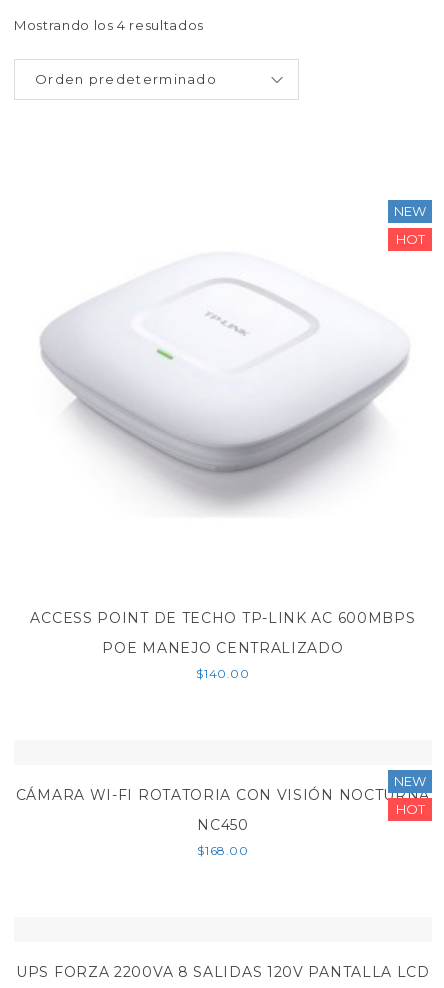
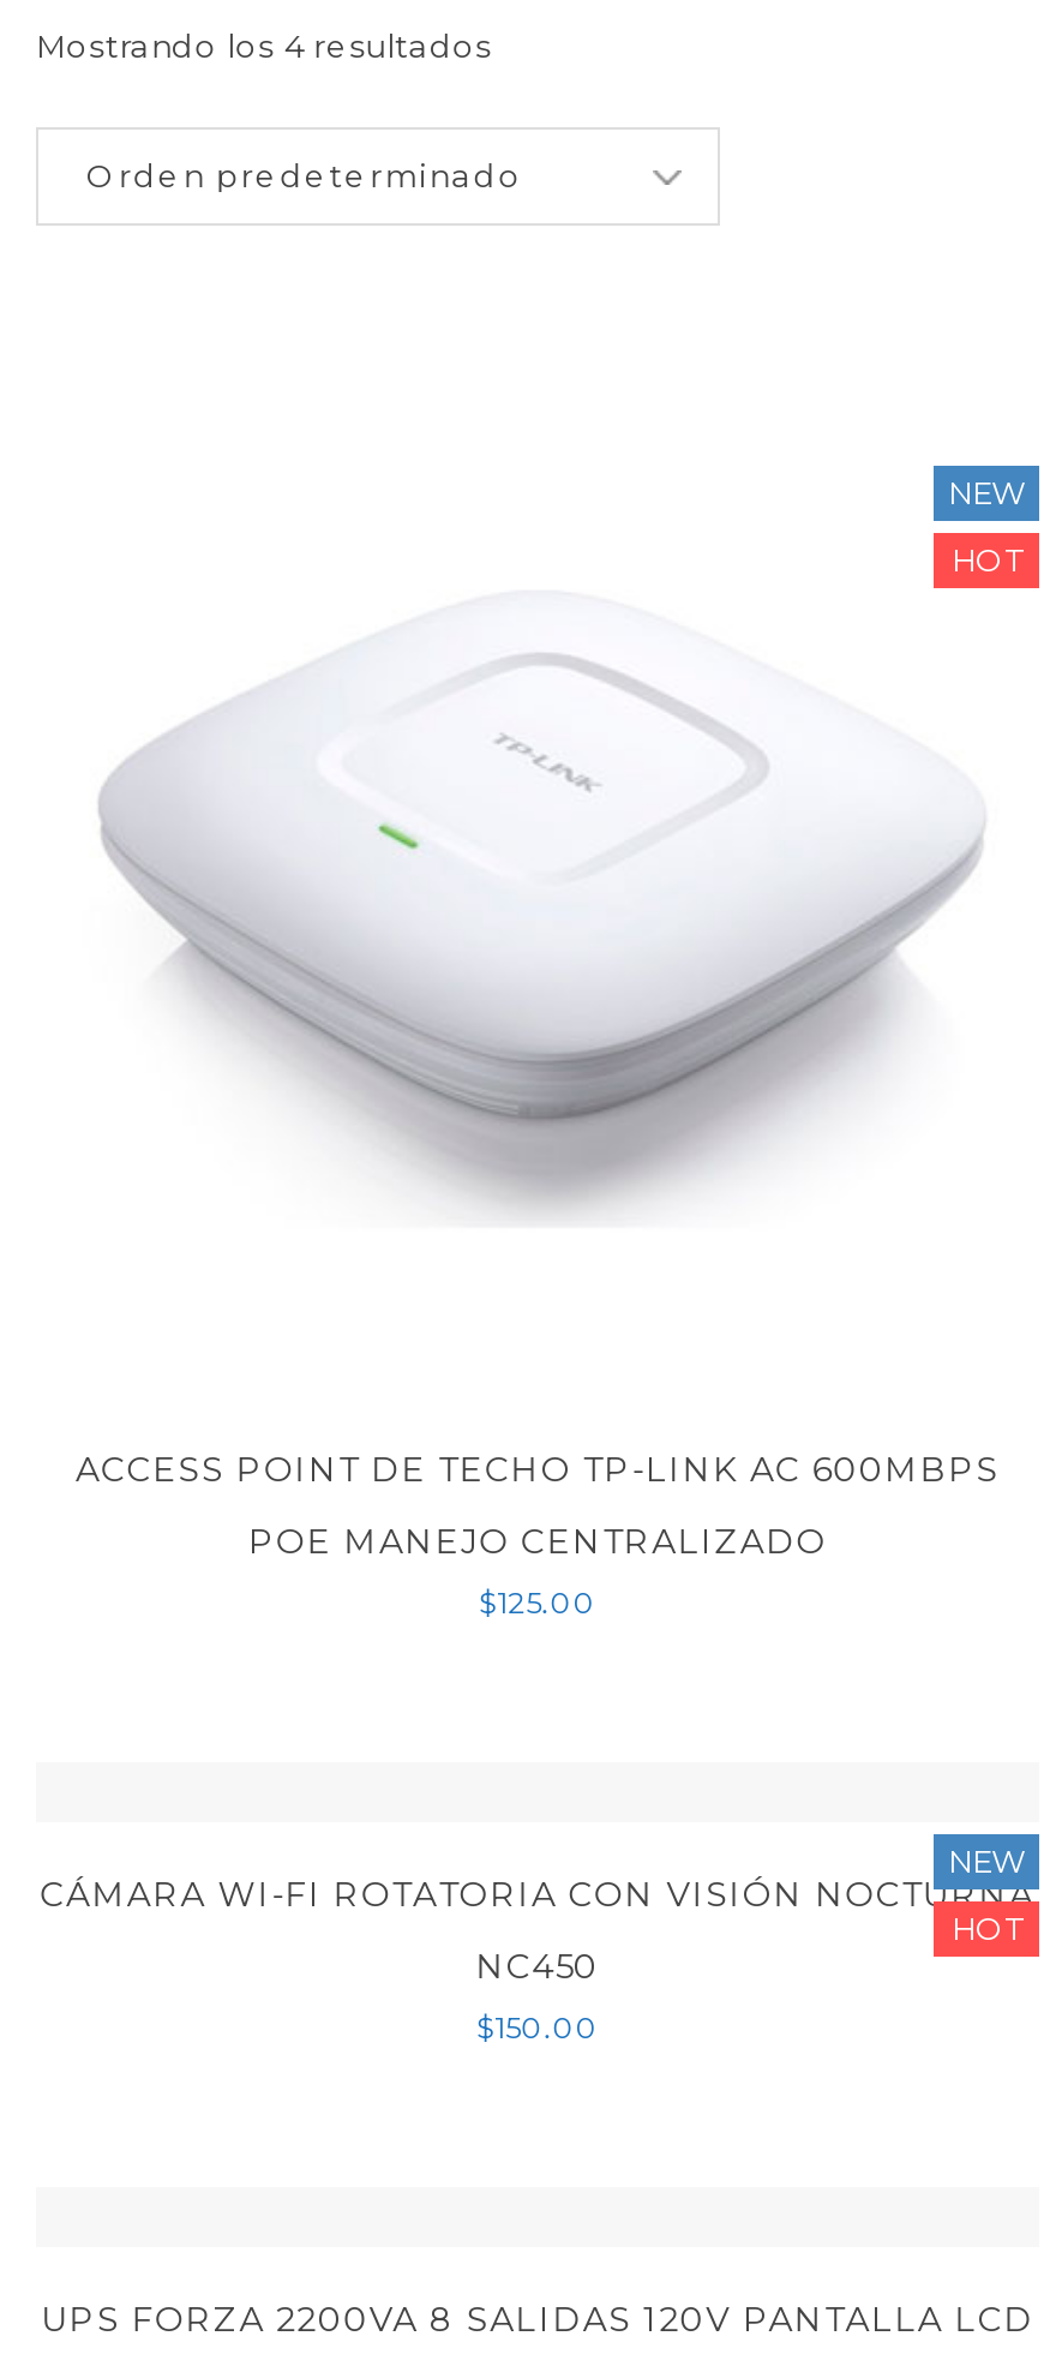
- $140.00
+ $125.00

- $168.00
+ $150.00
